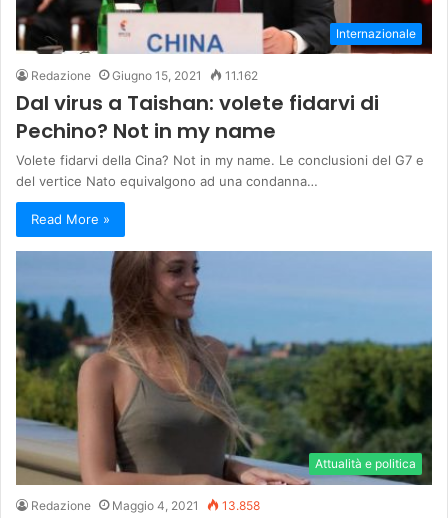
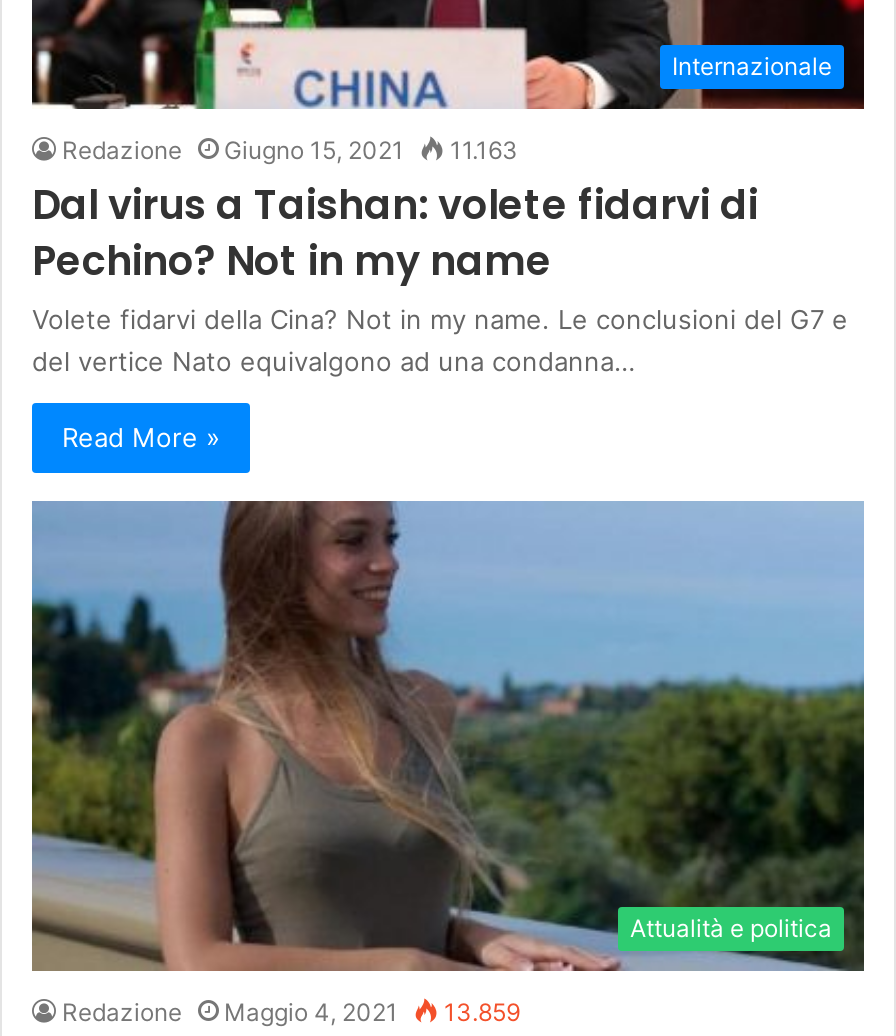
- Redazione Giugno 15, 2021 11.162
+ Redazione Giugno 15, 2021 11.163

- Redazione Maggio 4, 2021 13.858
+ Redazione Maggio 4, 2021 13.859
